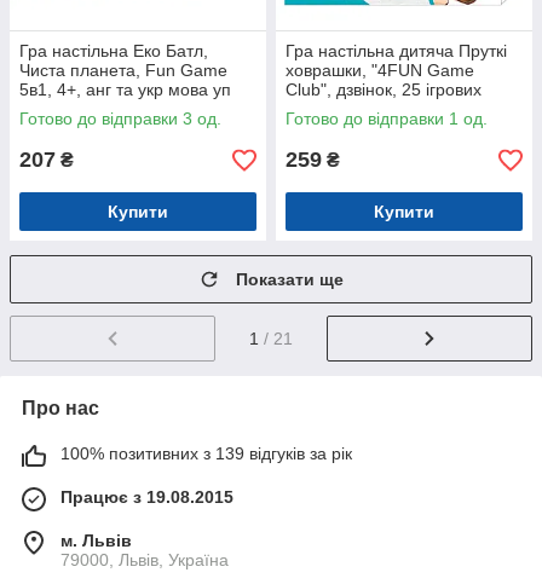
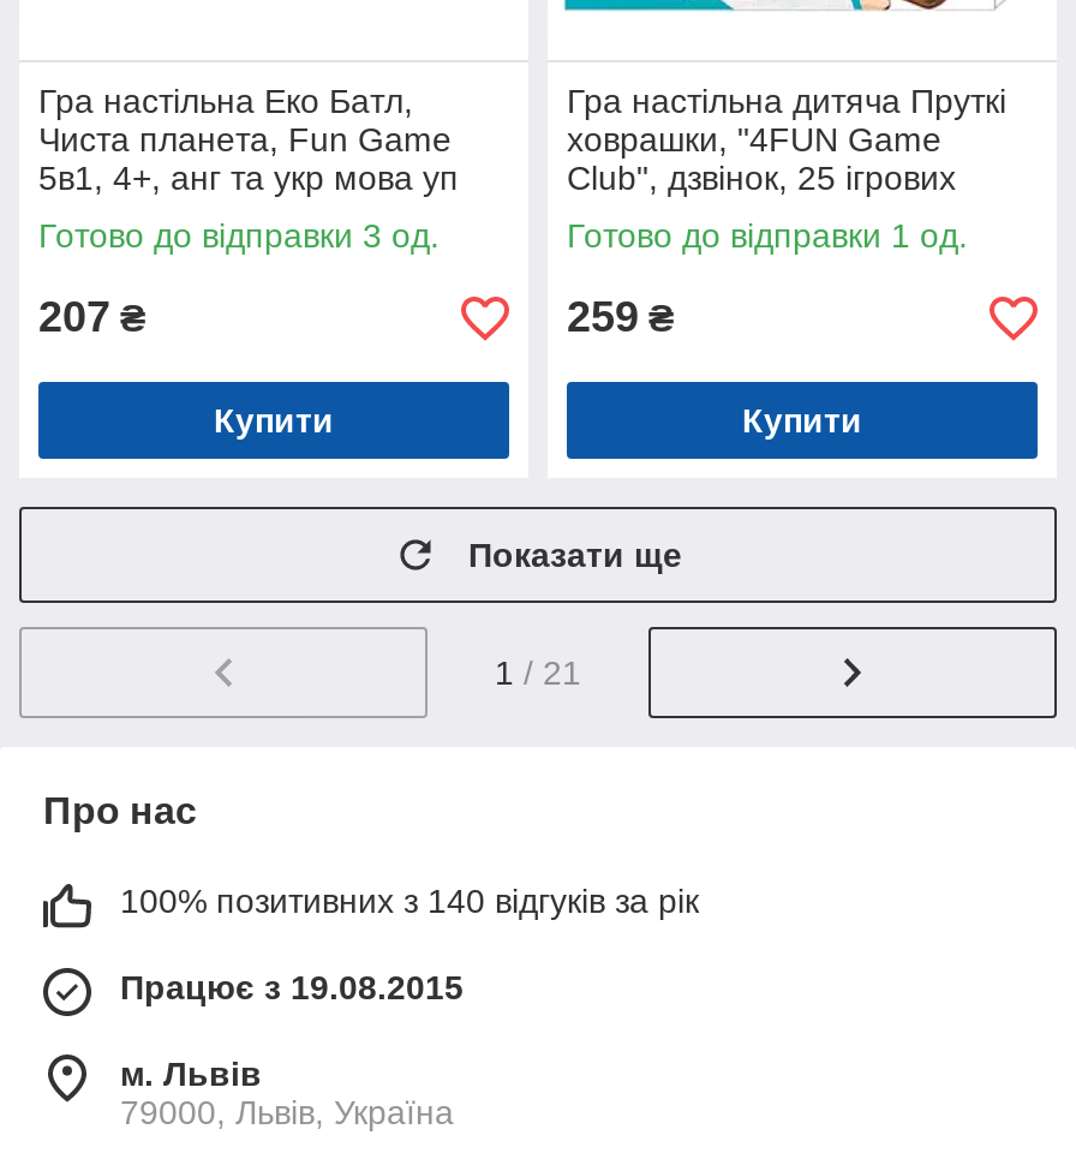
- 100% позитивних з 139 відгуків за рік
+ 100% позитивних з 140 відгуків за рік
